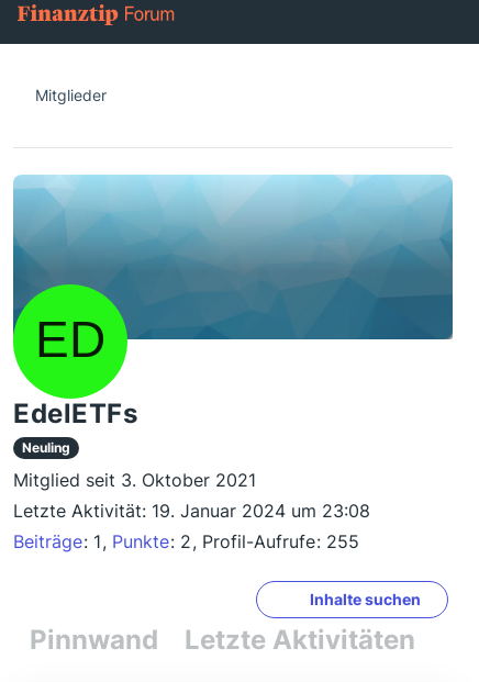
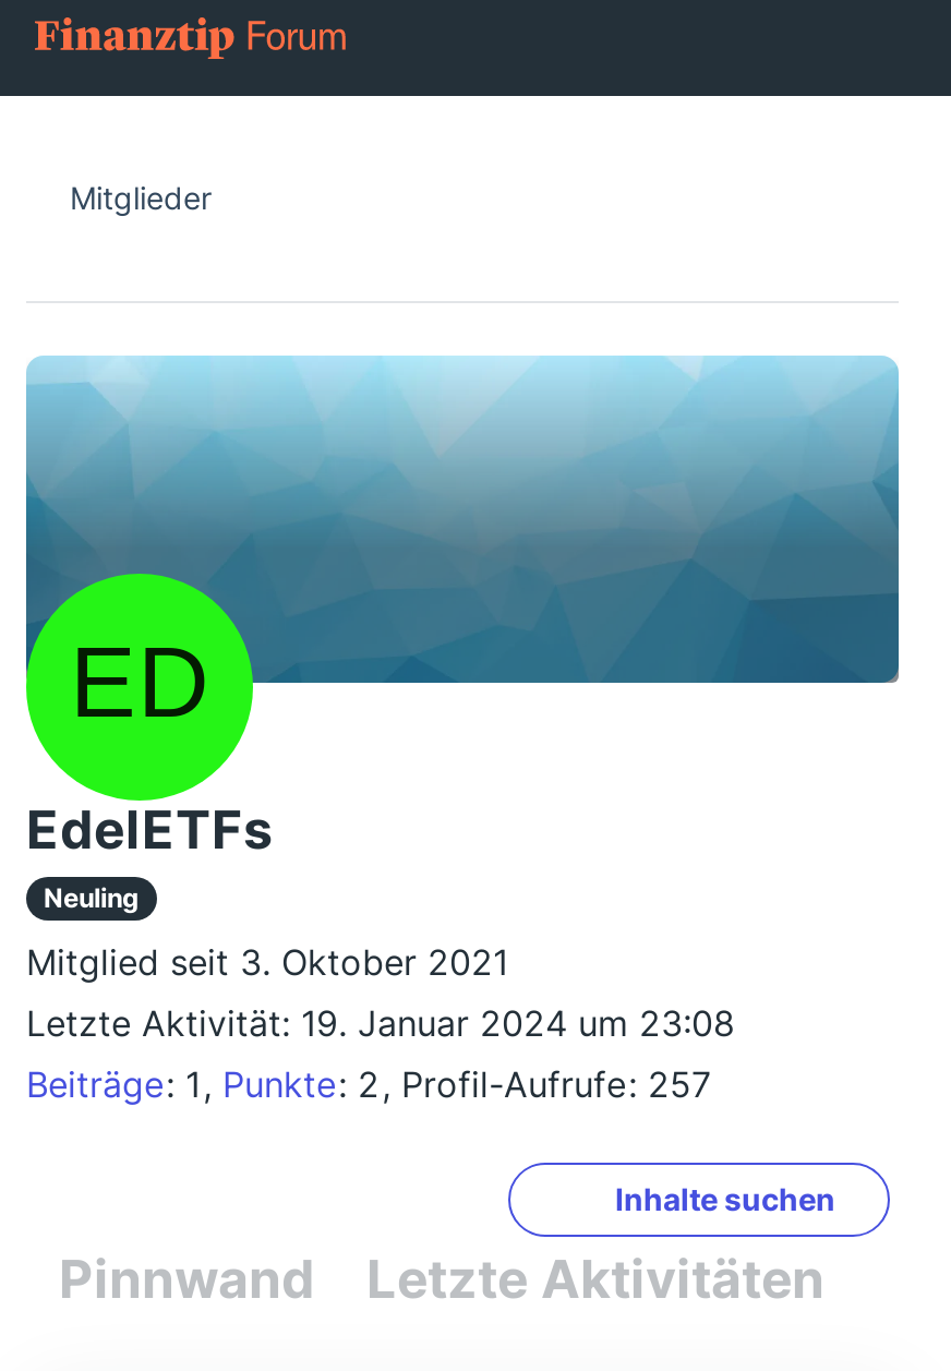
- Beiträge 1 Punkte 2 Profil-Aufrufe 255
+ Beiträge 1 Punkte 2 Profil-Aufrufe 257
